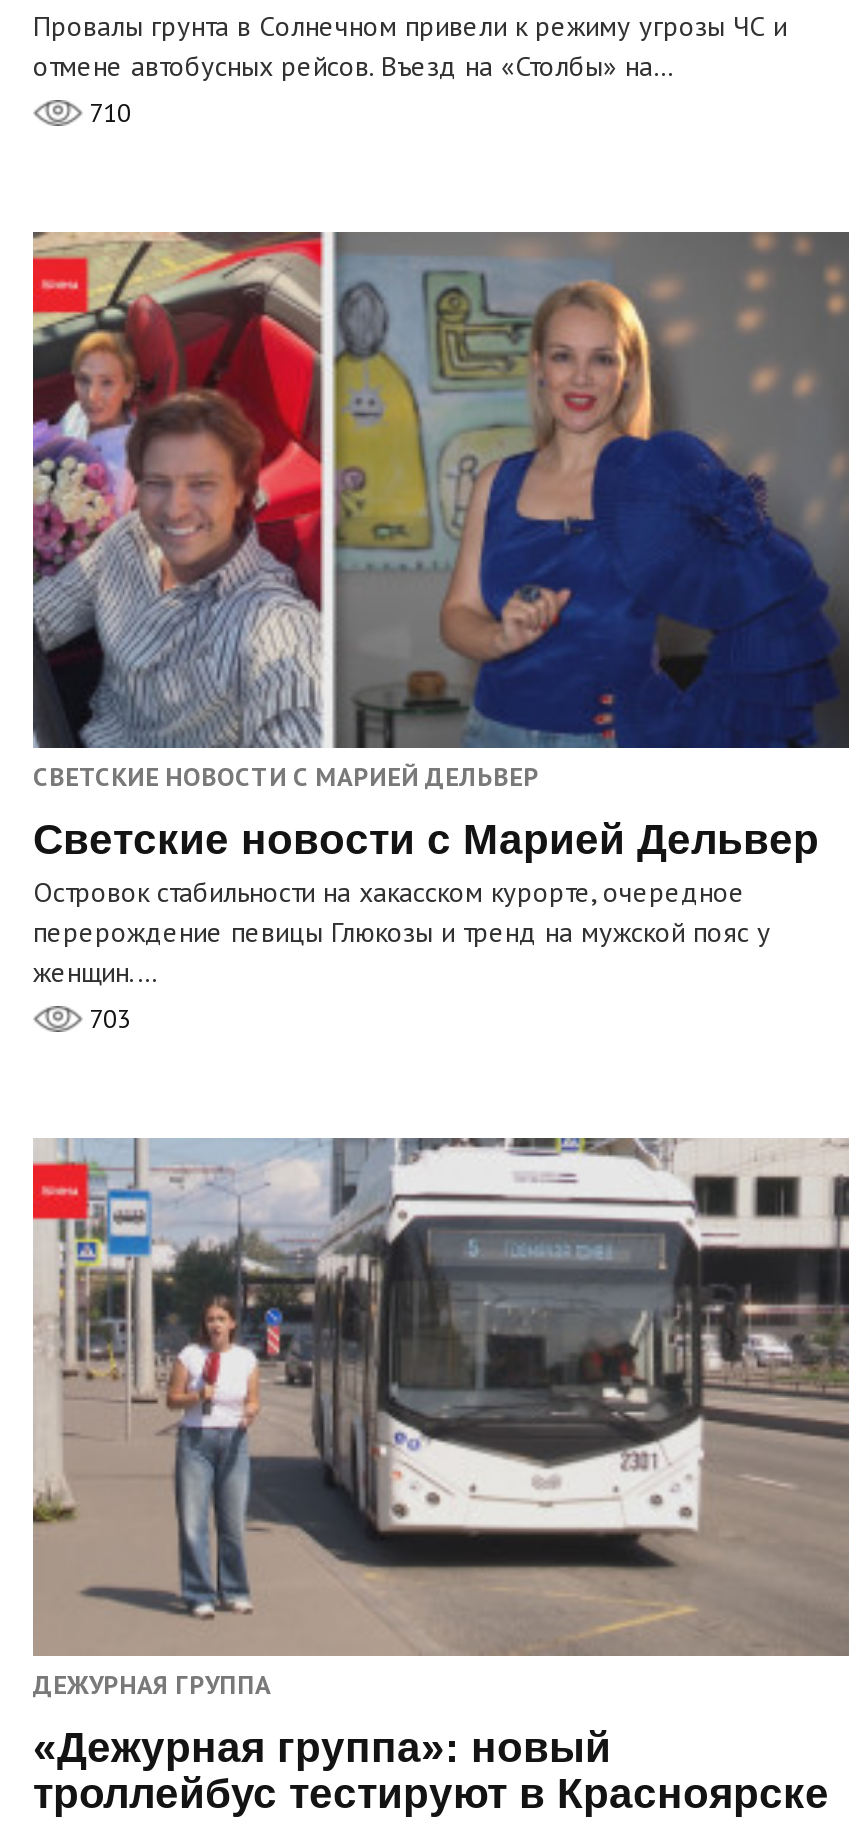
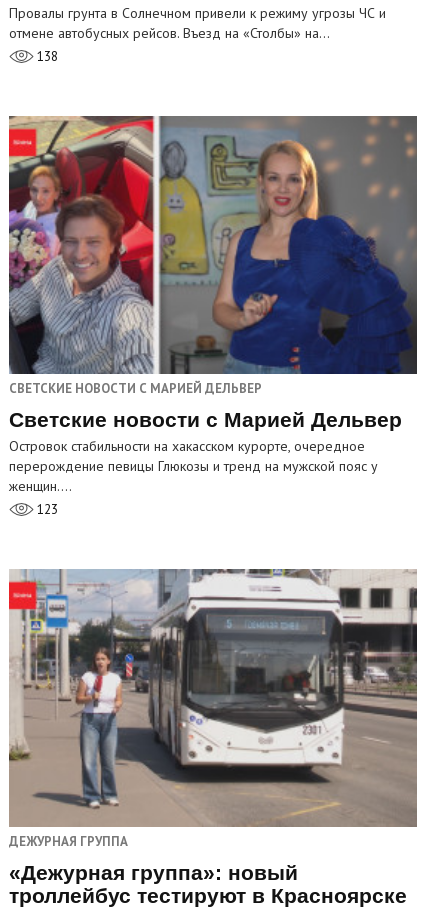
- 710
+ 138

- 703
+ 123
